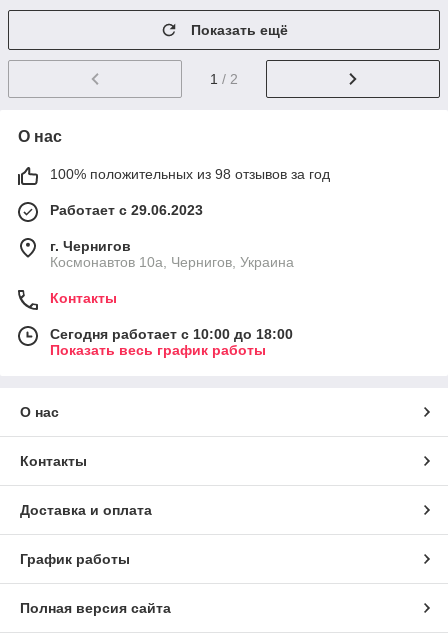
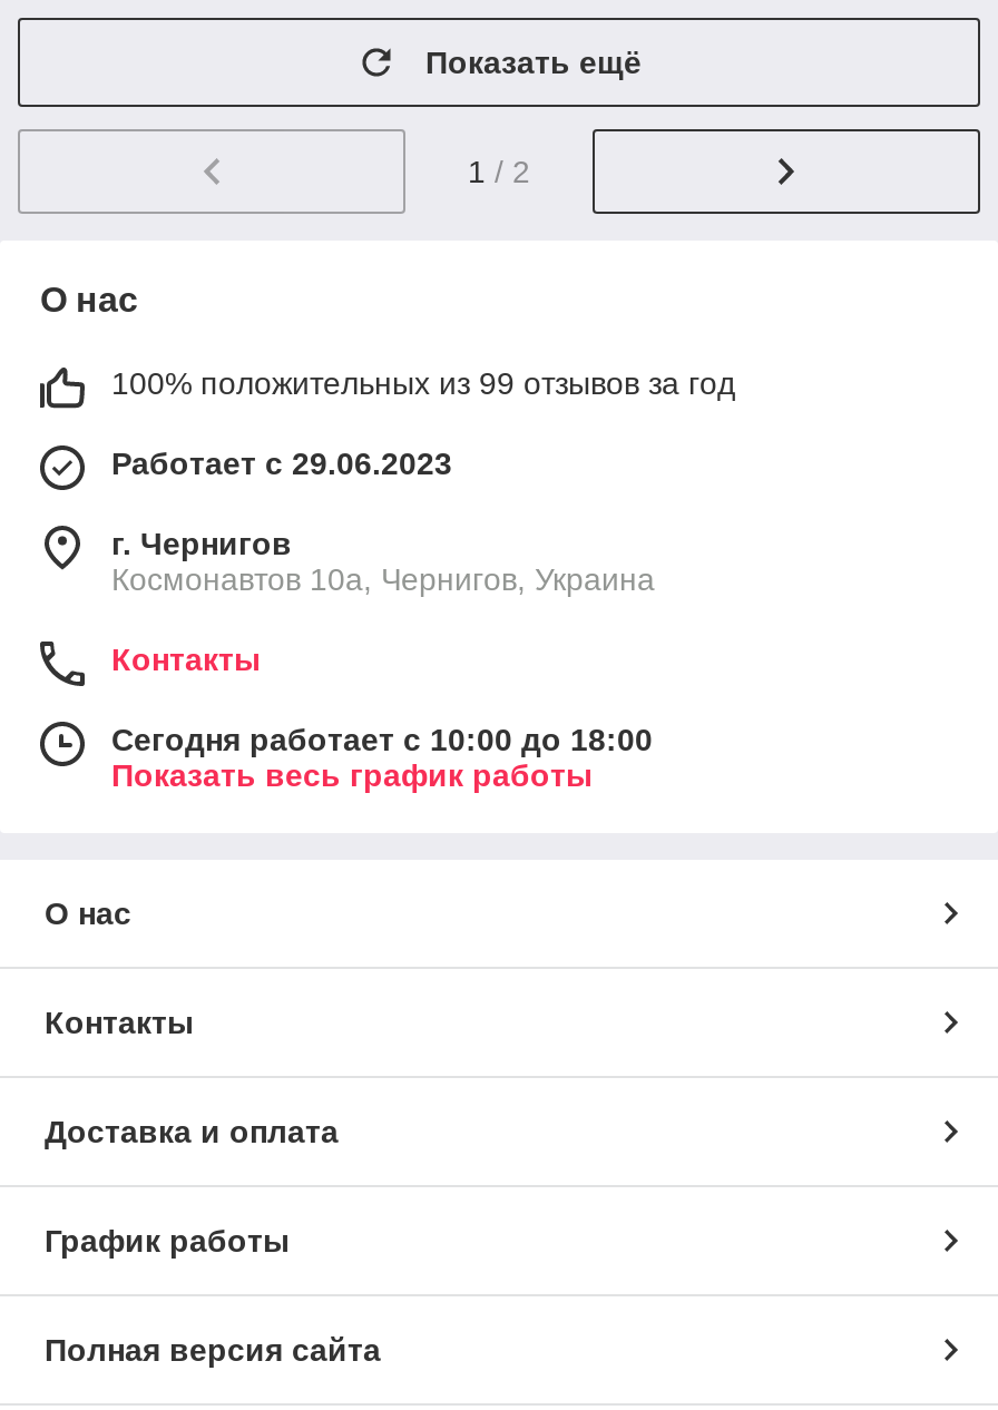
- 100% положительных из 98 отзывов за год
+ 100% положительных из 99 отзывов за год
